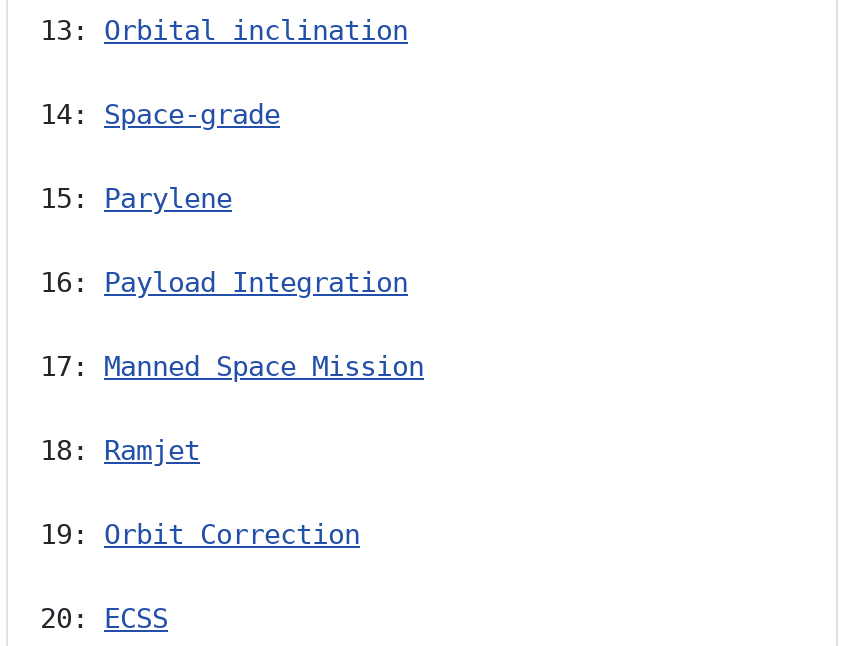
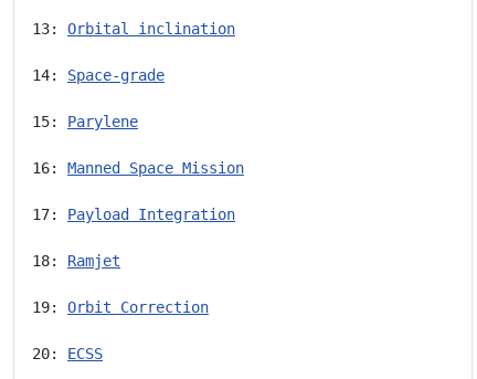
- 16: Payload Integration
+ 16: Manned Space Mission

- 17: Manned Space Mission
+ 17: Payload Integration
